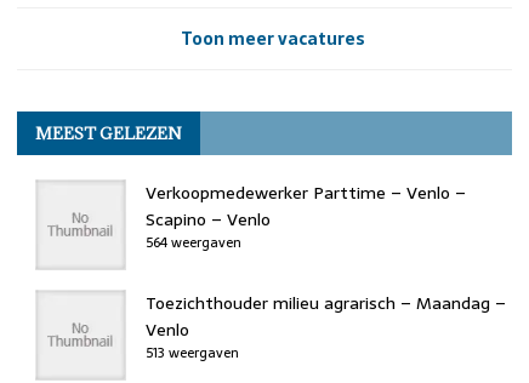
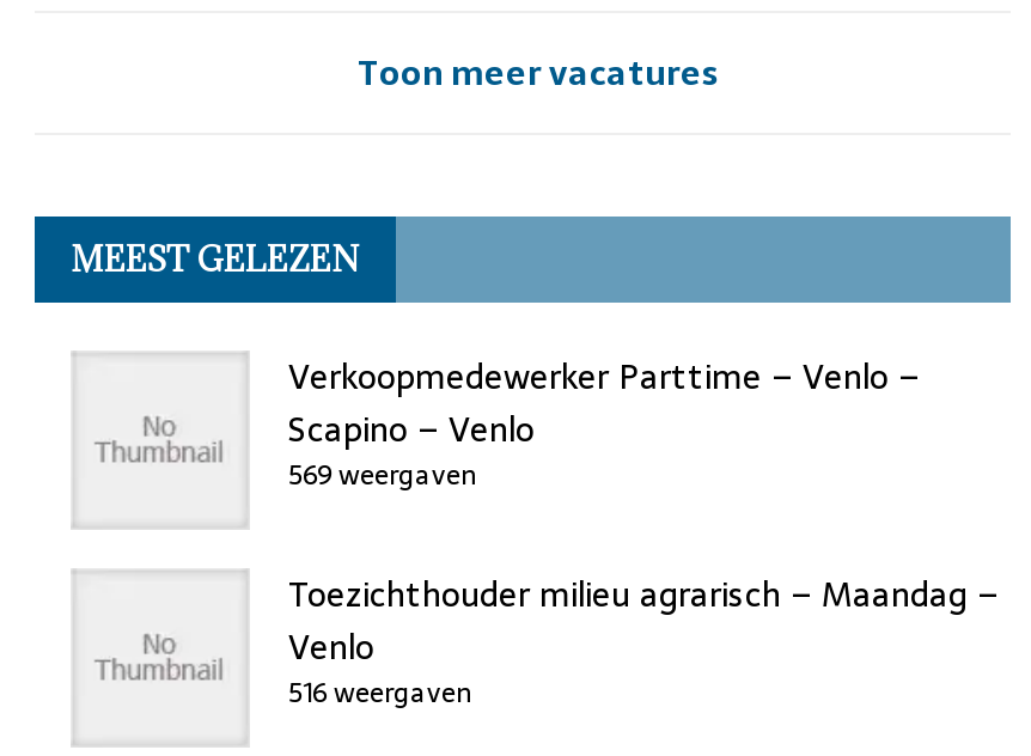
- 564 weergaven
+ 569 weergaven

- 513 weergaven
+ 516 weergaven
